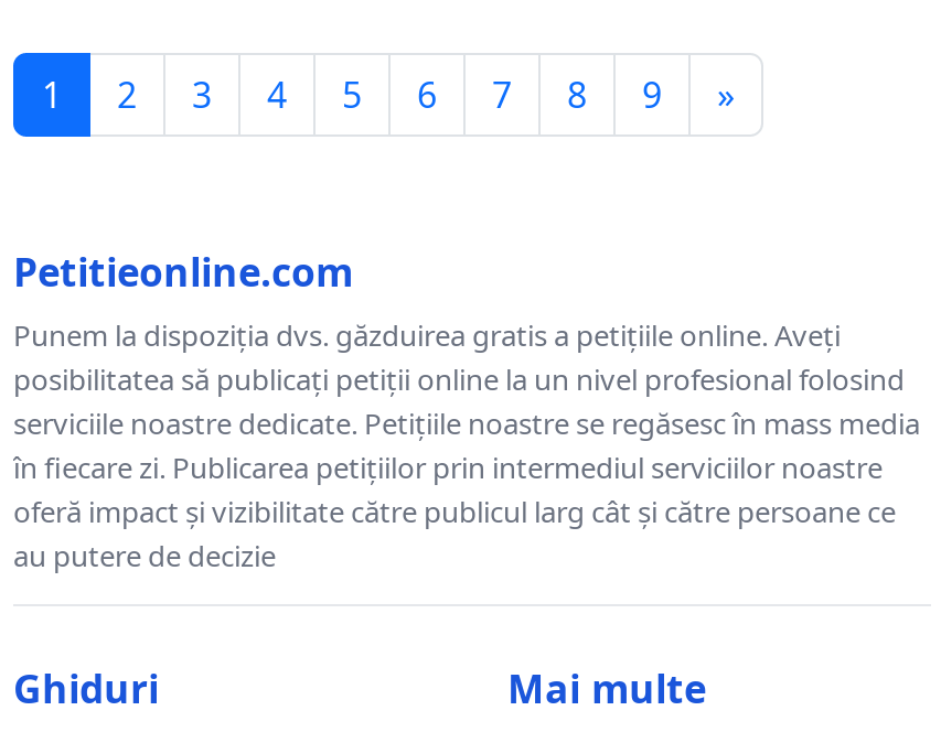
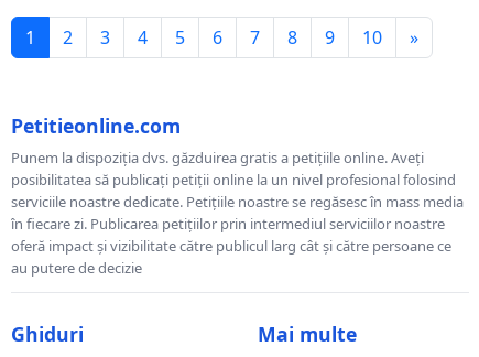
+ 10
